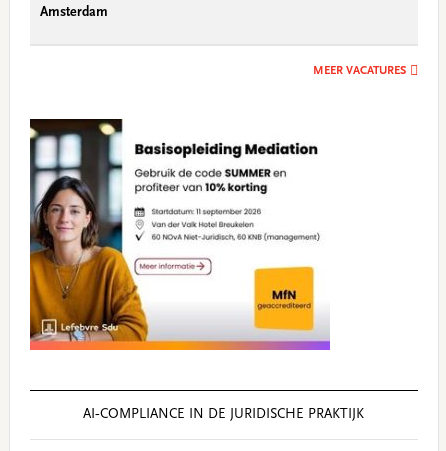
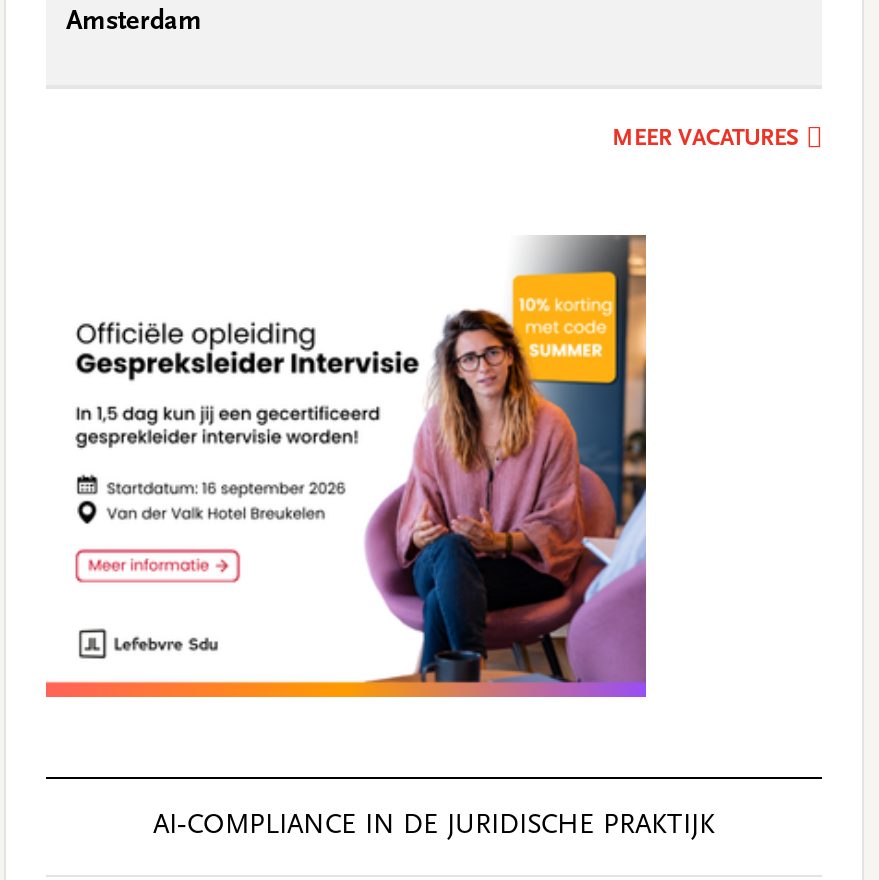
- [image]
+ [image]
